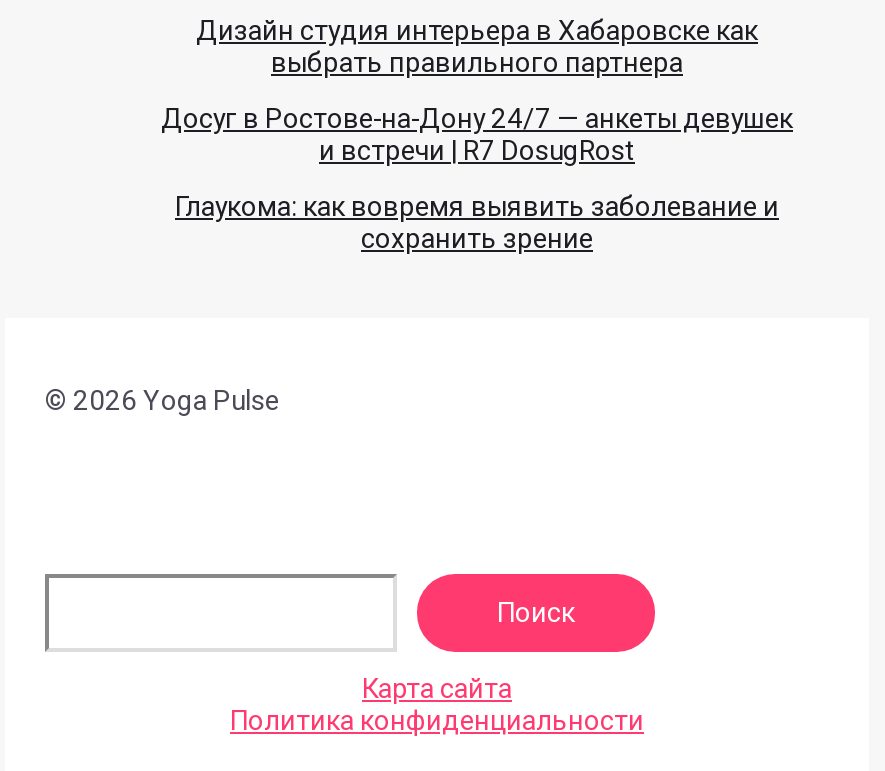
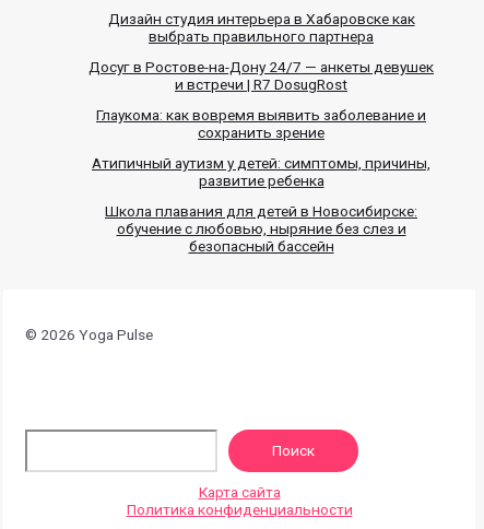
+ Атипичный аутизм у детей: симптомы, причины,
+ развитие ребенка
+ Школа плавания для детей в Новосибирске:
+ обучение с любовью, ныряние без слез и
+ безопасный бассейн
